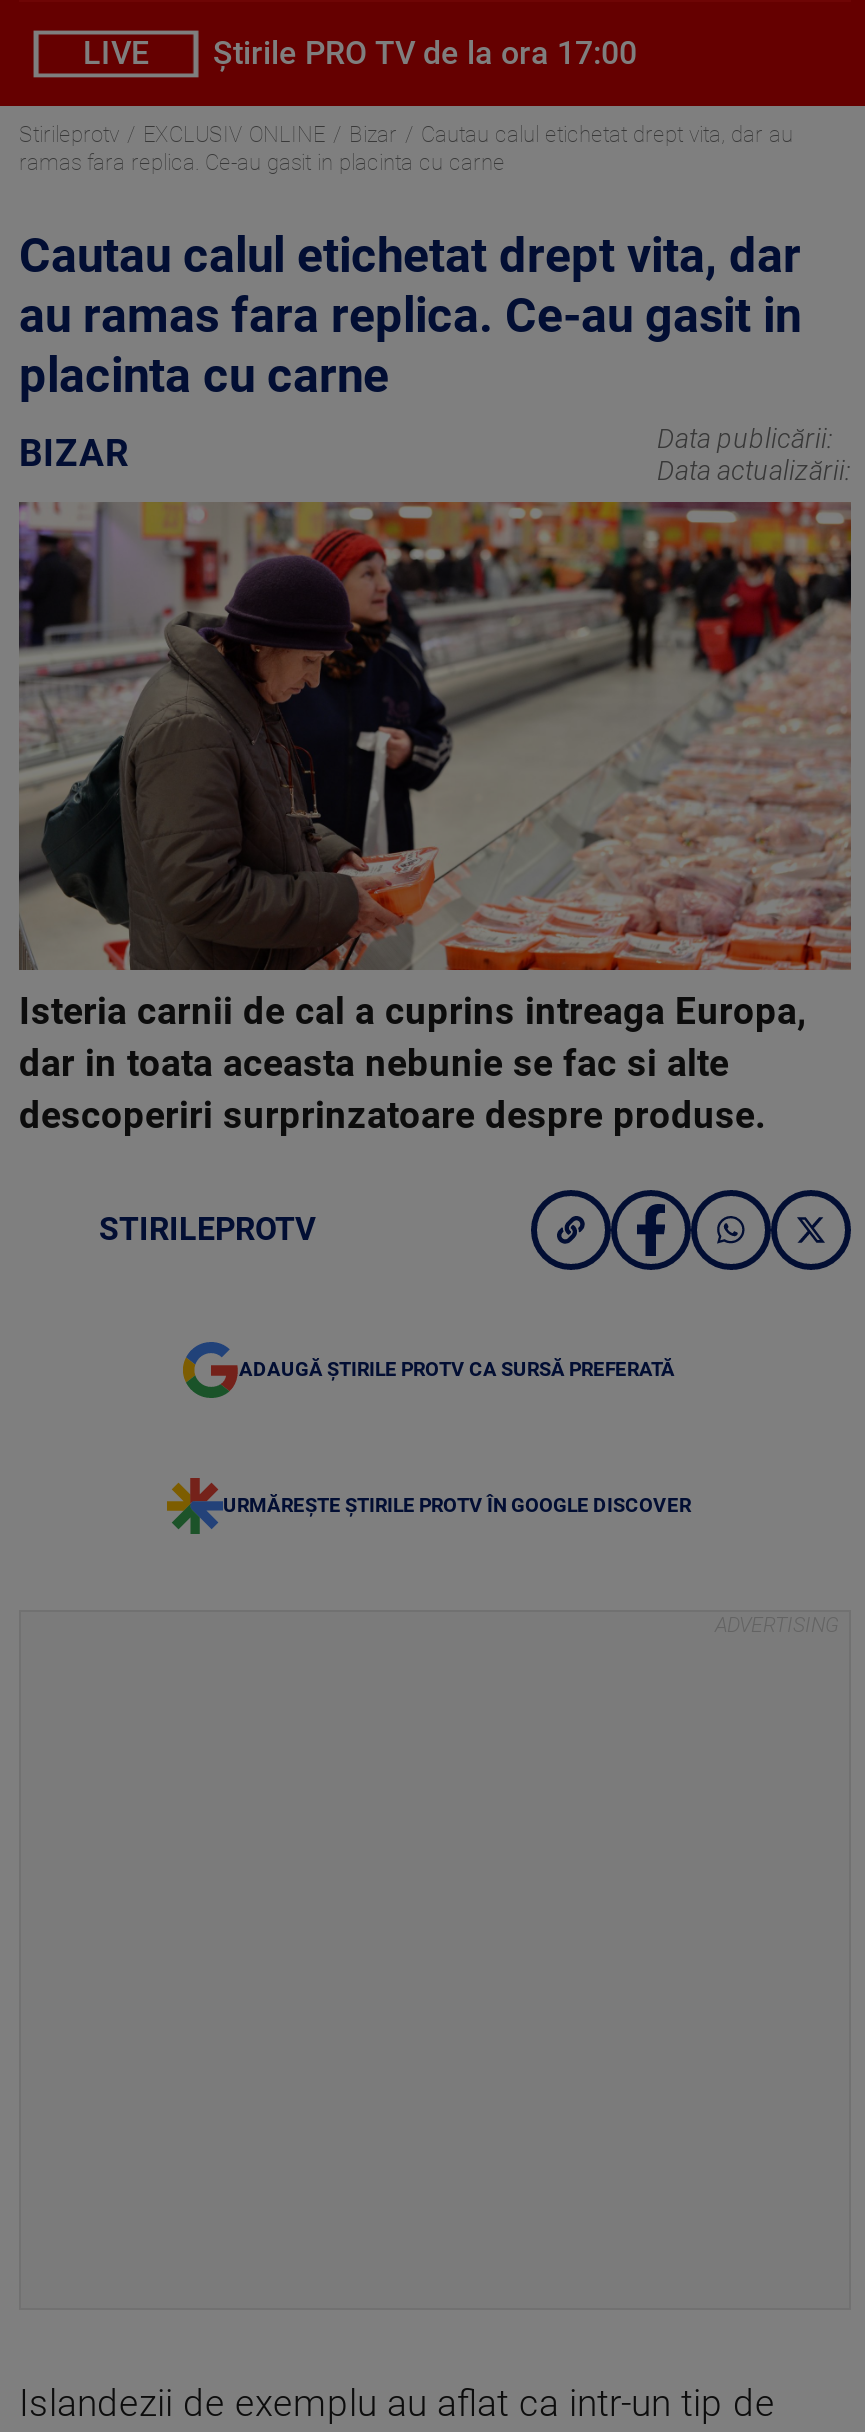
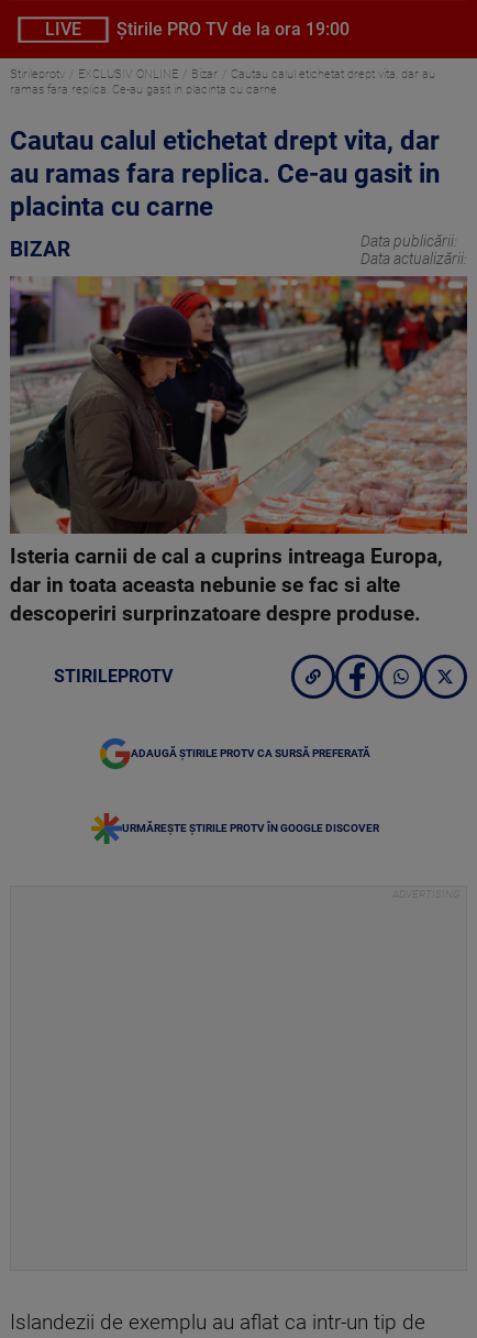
- Știrile PRO TV de la ora 17:00
+ Știrile PRO TV de la ora 19:00
